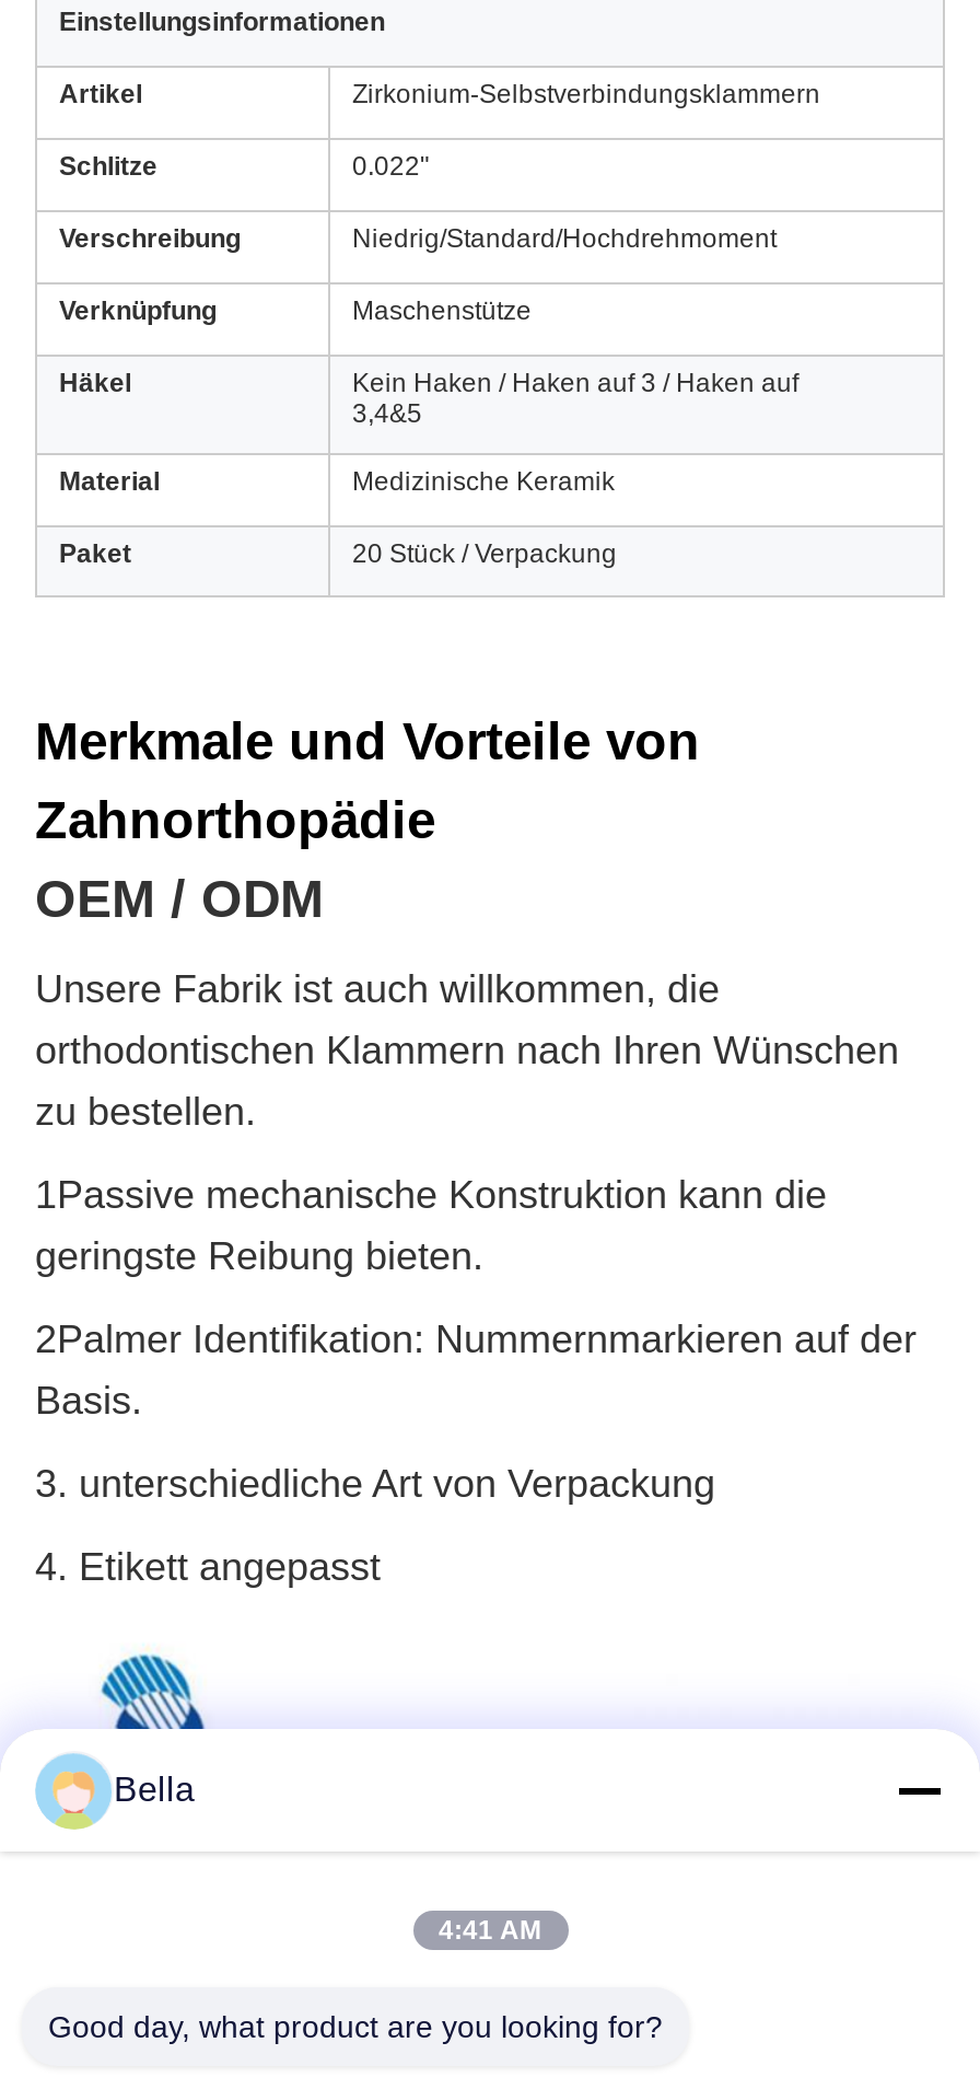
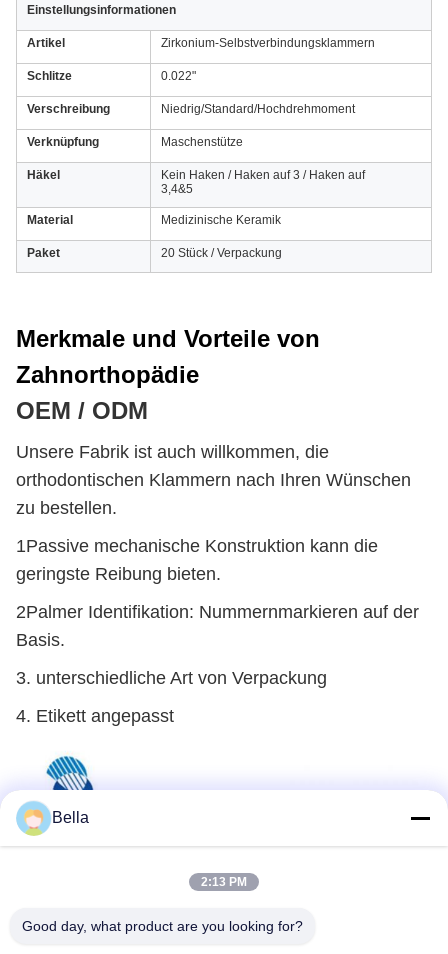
- 4:41 AM
+ 2:13 PM
